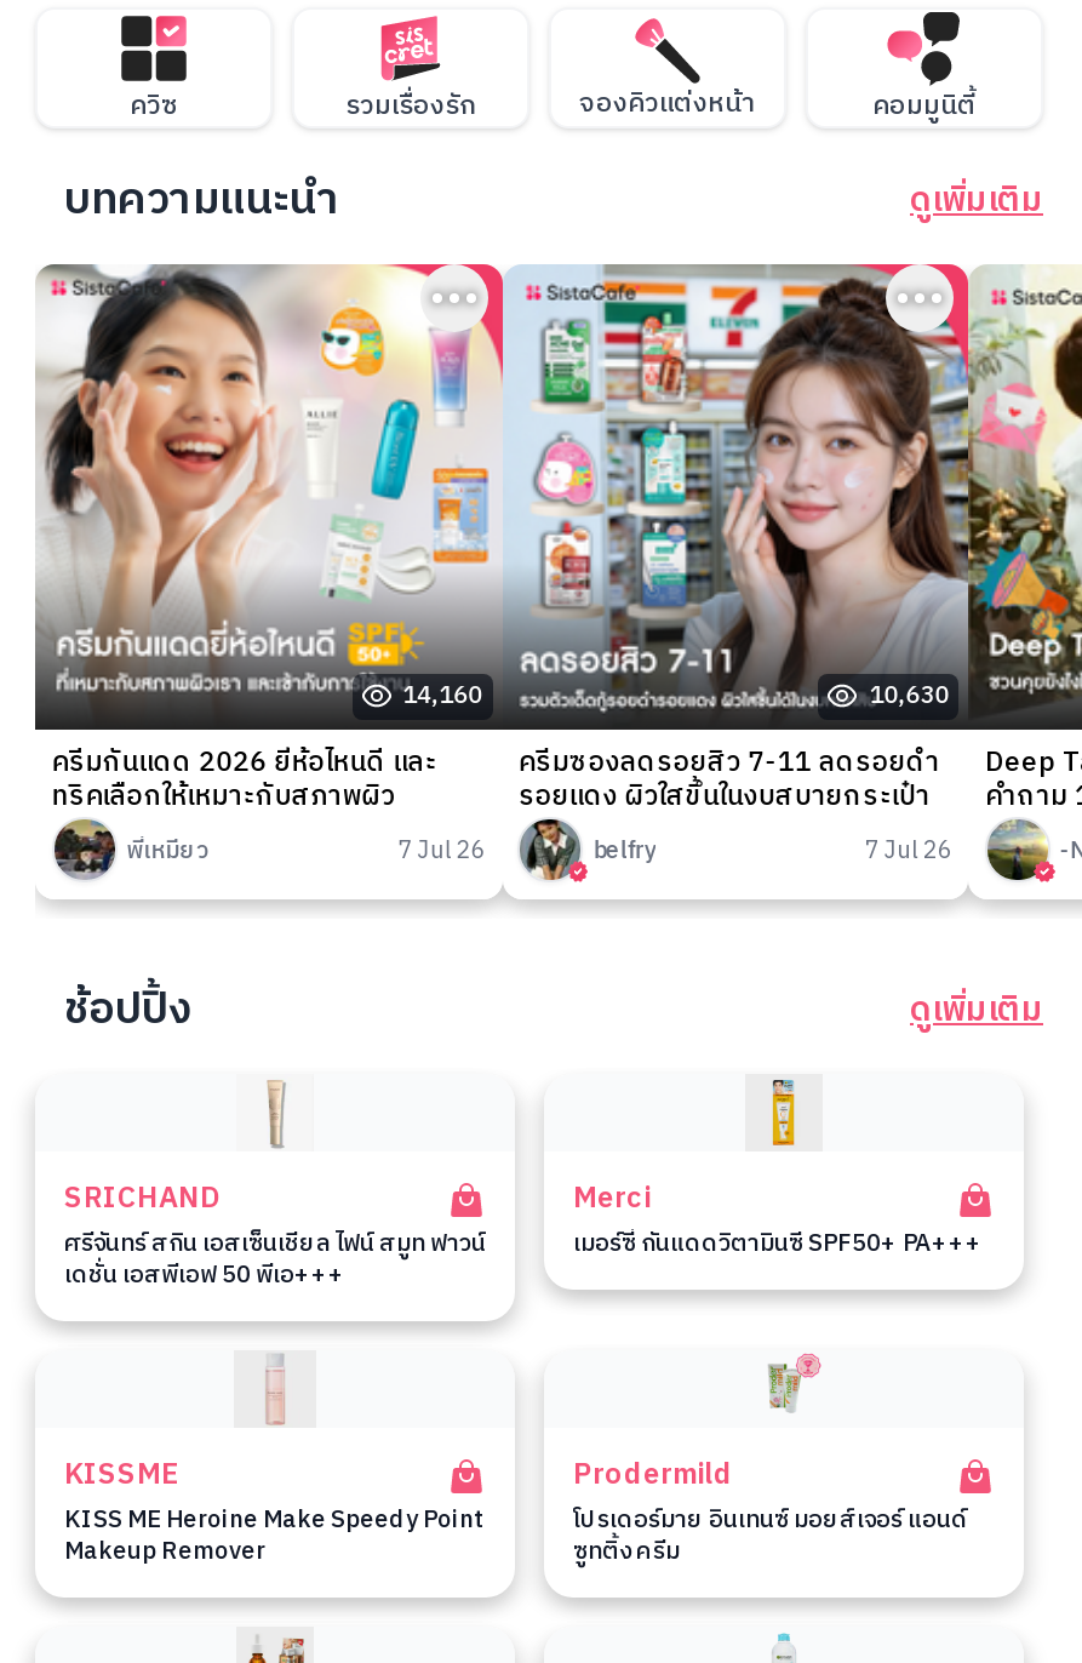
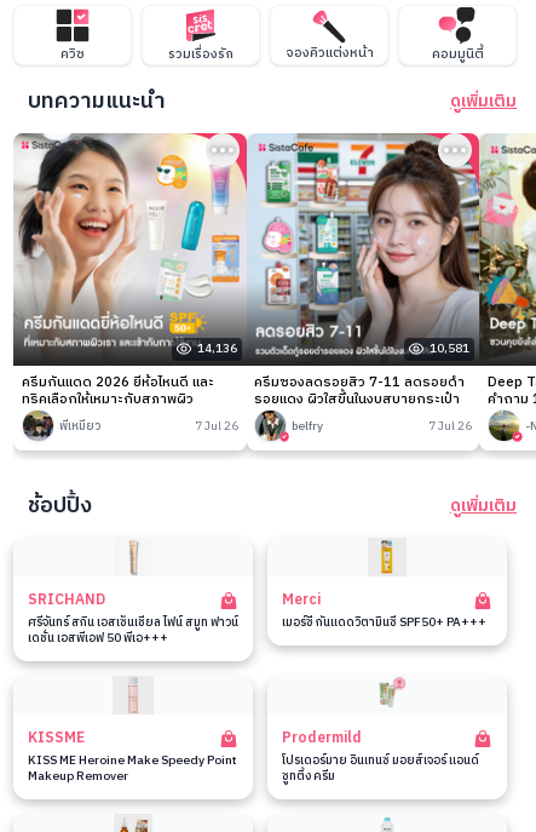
- 14,160
+ 14,136

- 10,630
+ 10,581
